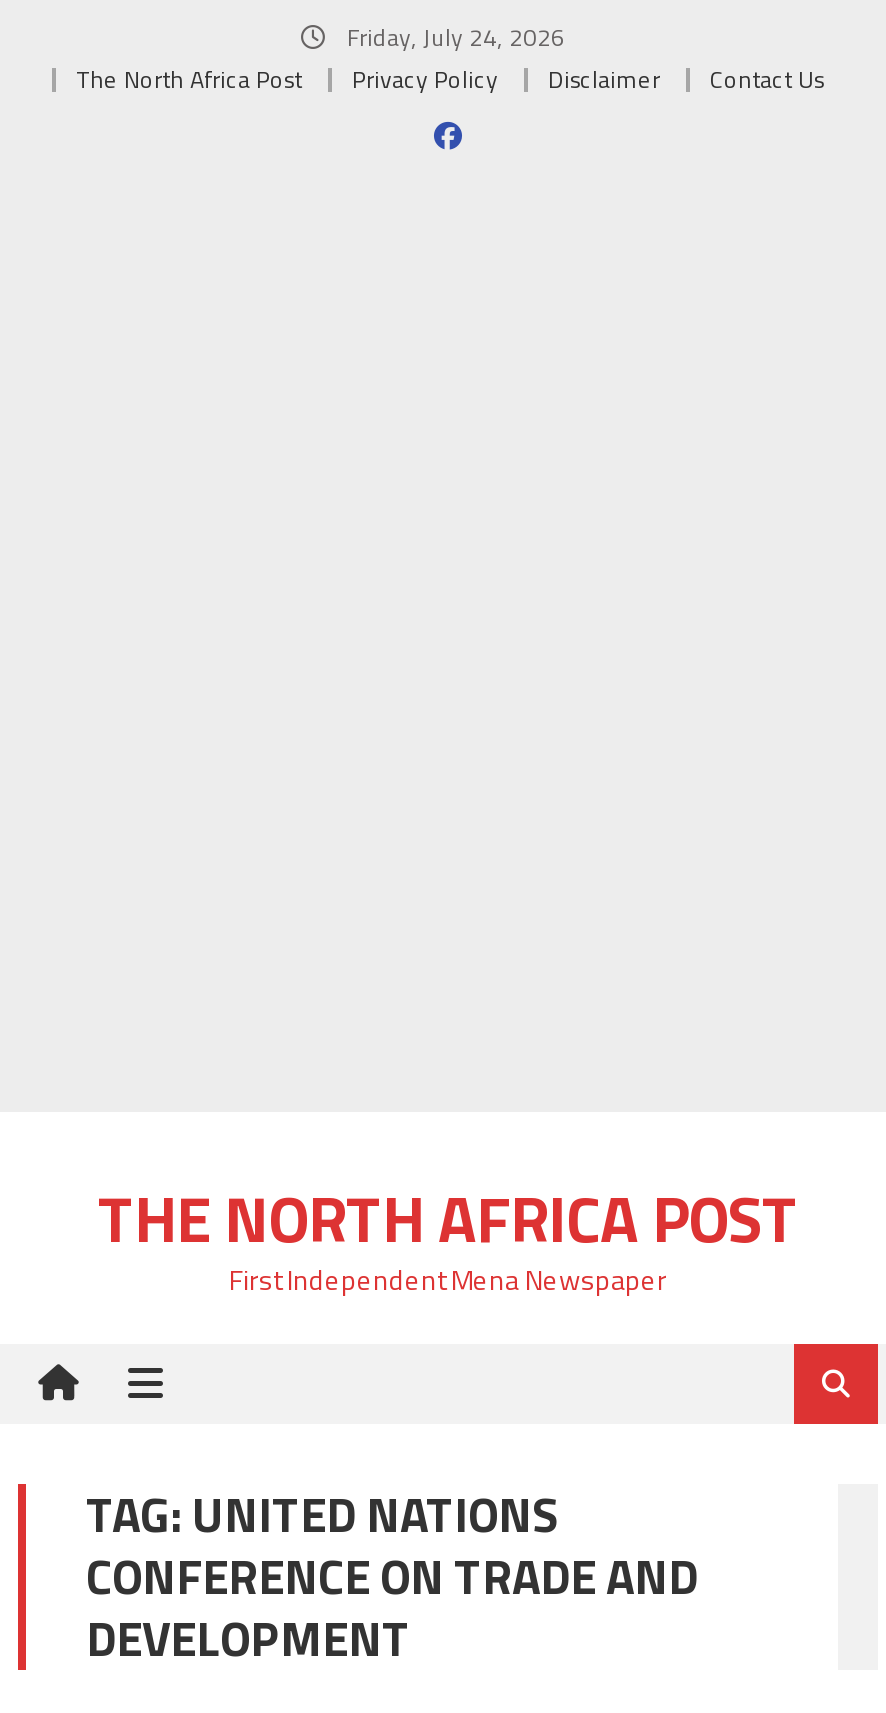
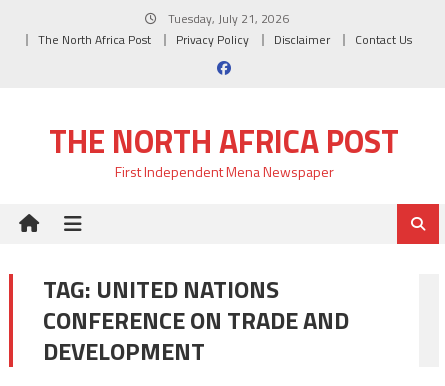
- Friday, July 24, 2026
+ Tuesday, July 21, 2026
